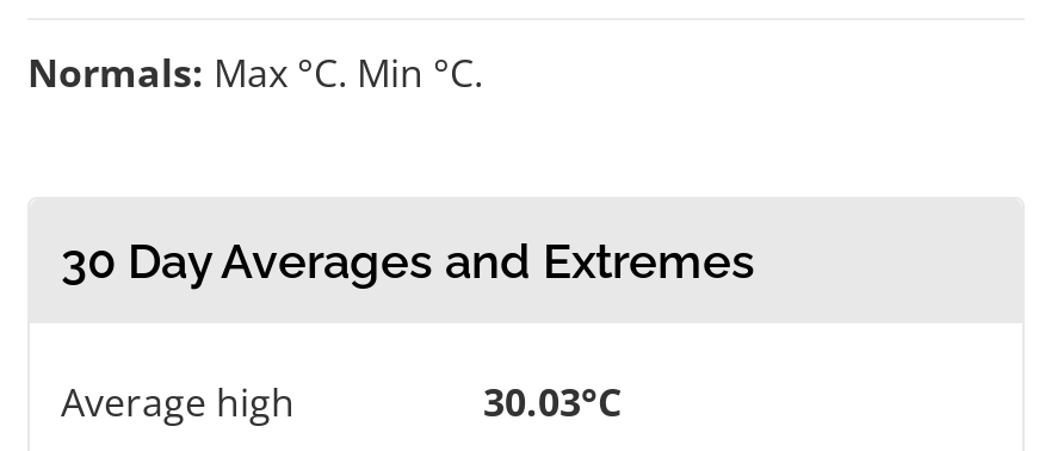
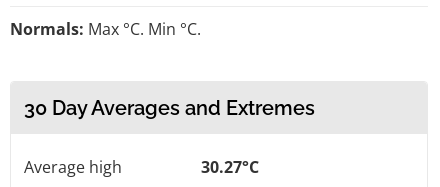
- 30.03°C
+ 30.27°C
